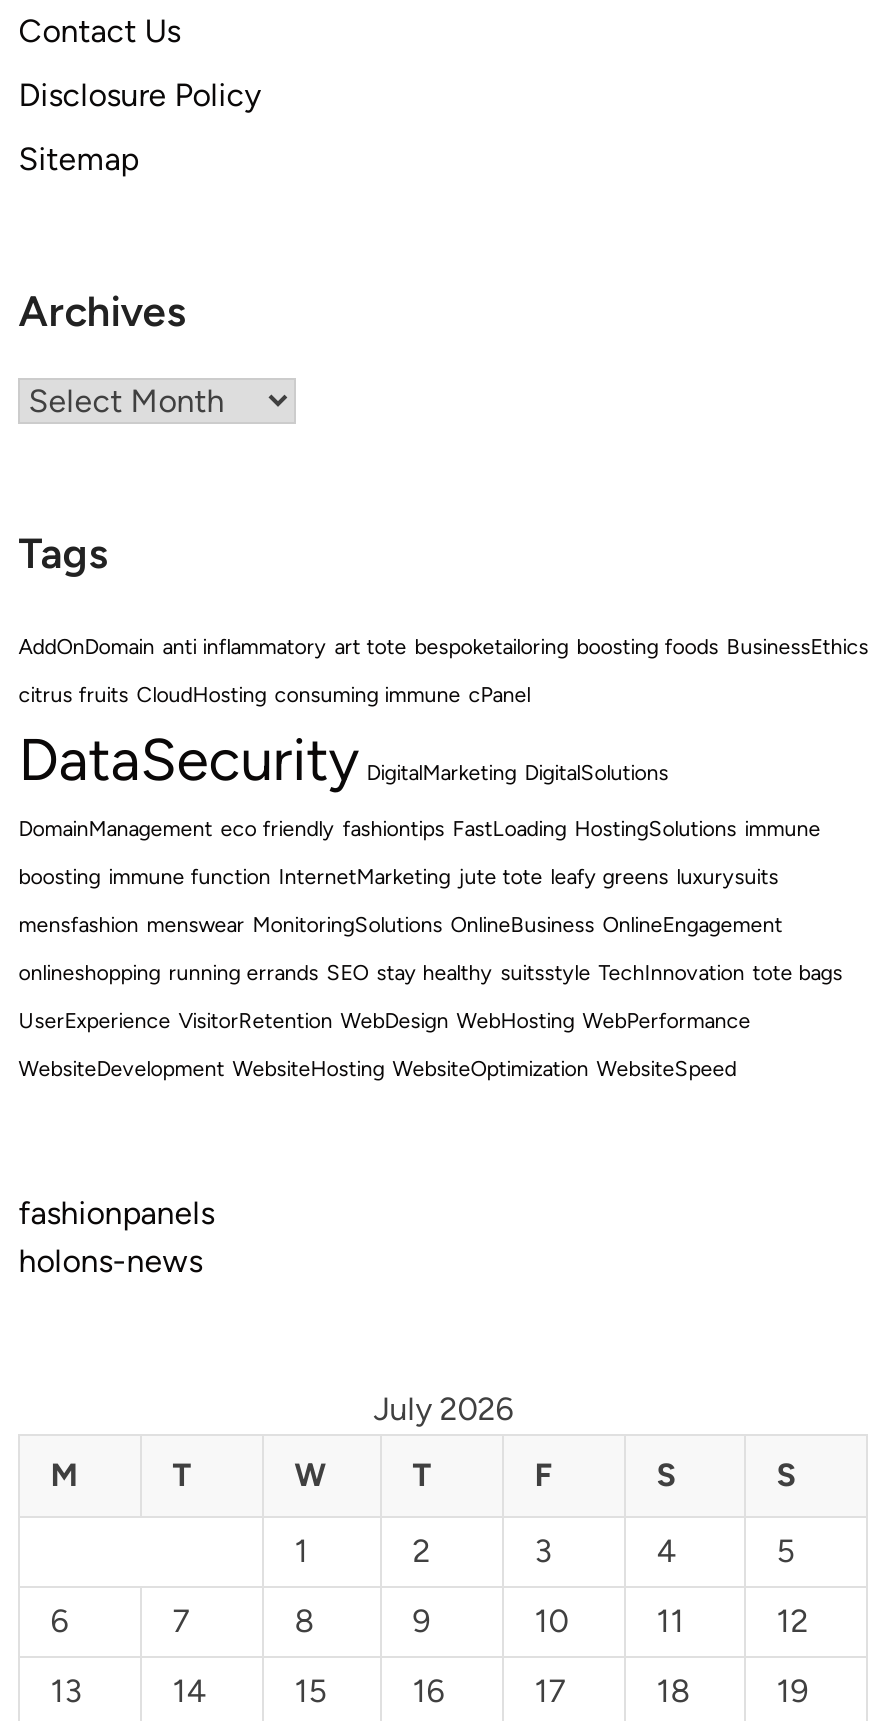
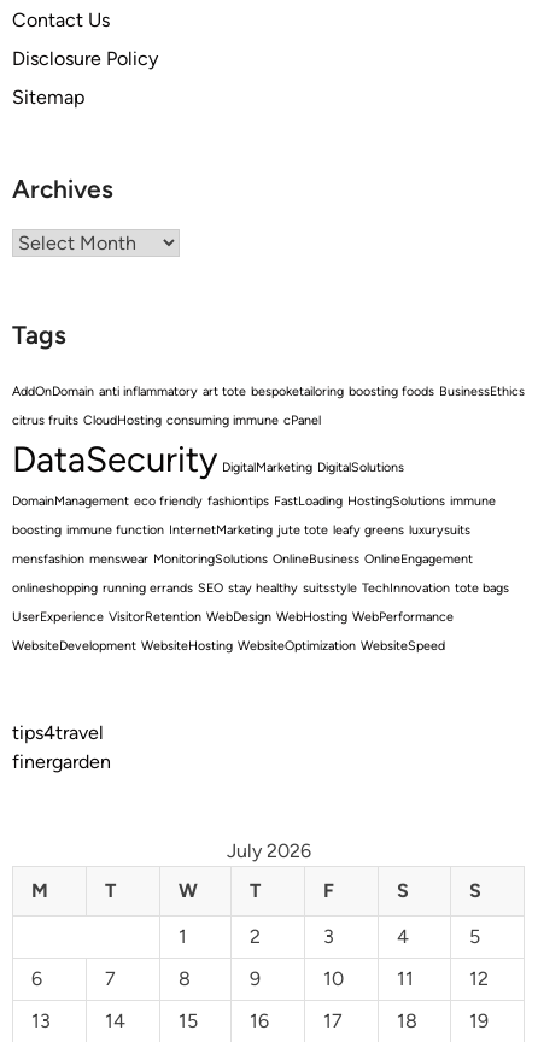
- fashionpanels
- holons-news
+ tips4travel
+ finergarden
